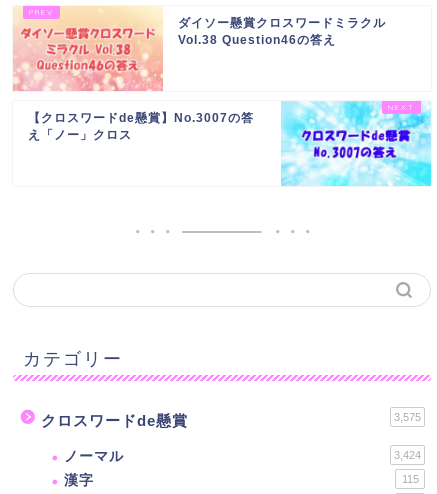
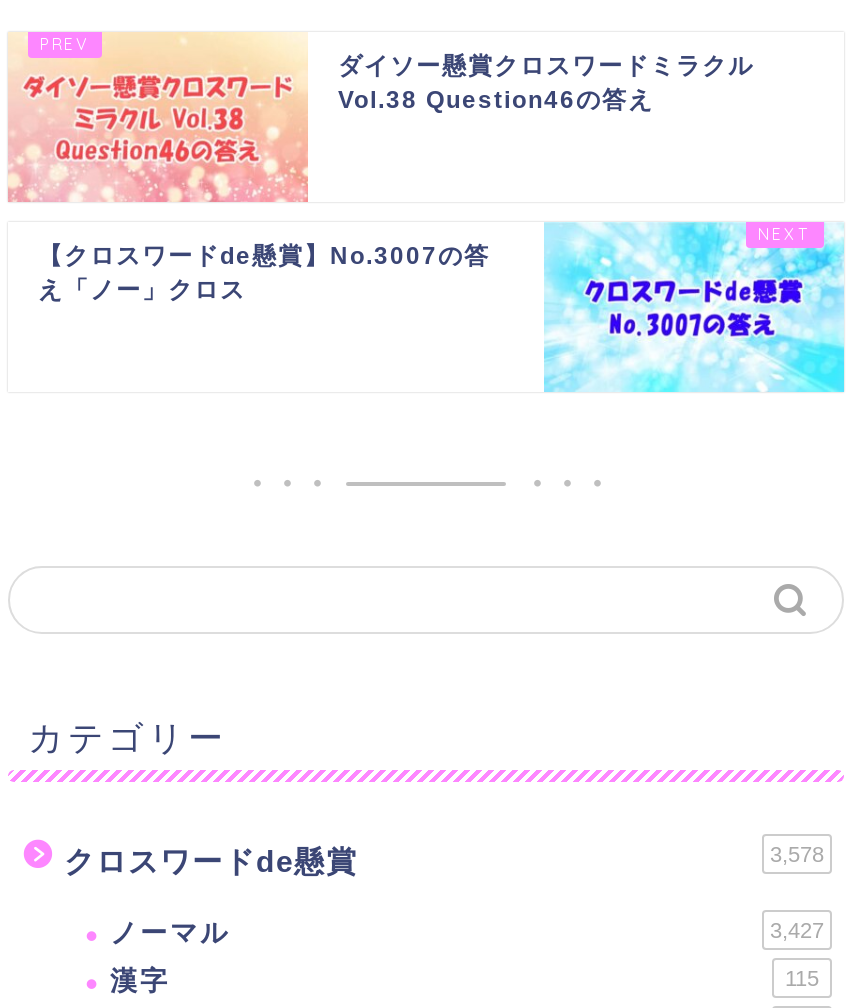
- 3,575
+ 3,578

- 3,424
+ 3,427
